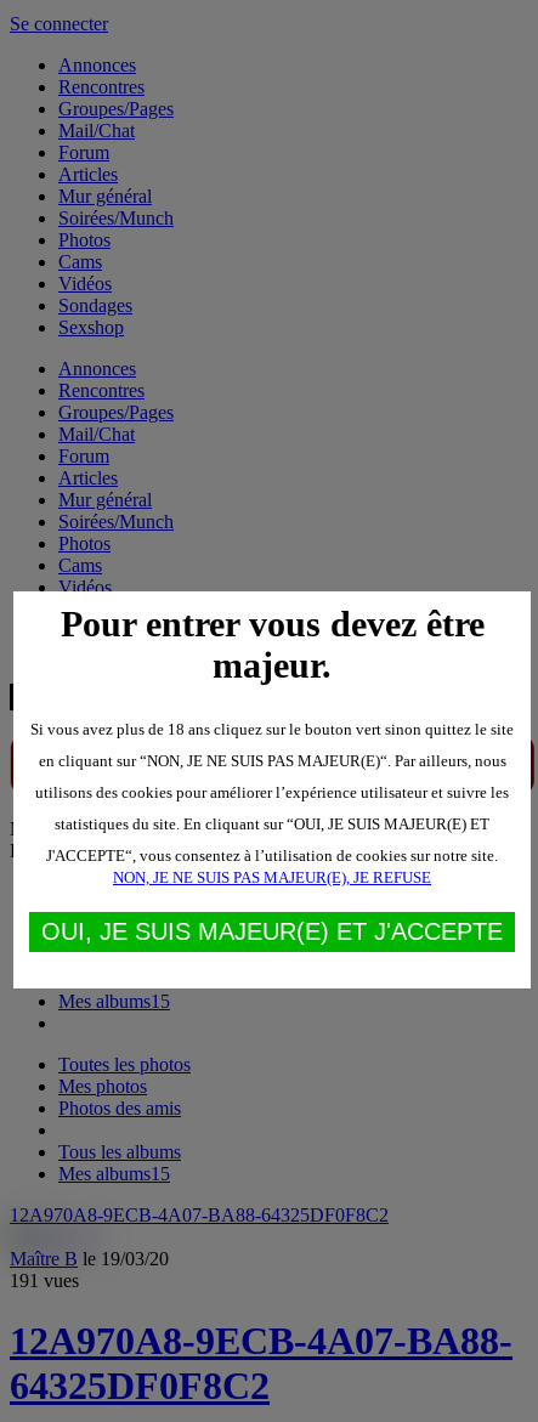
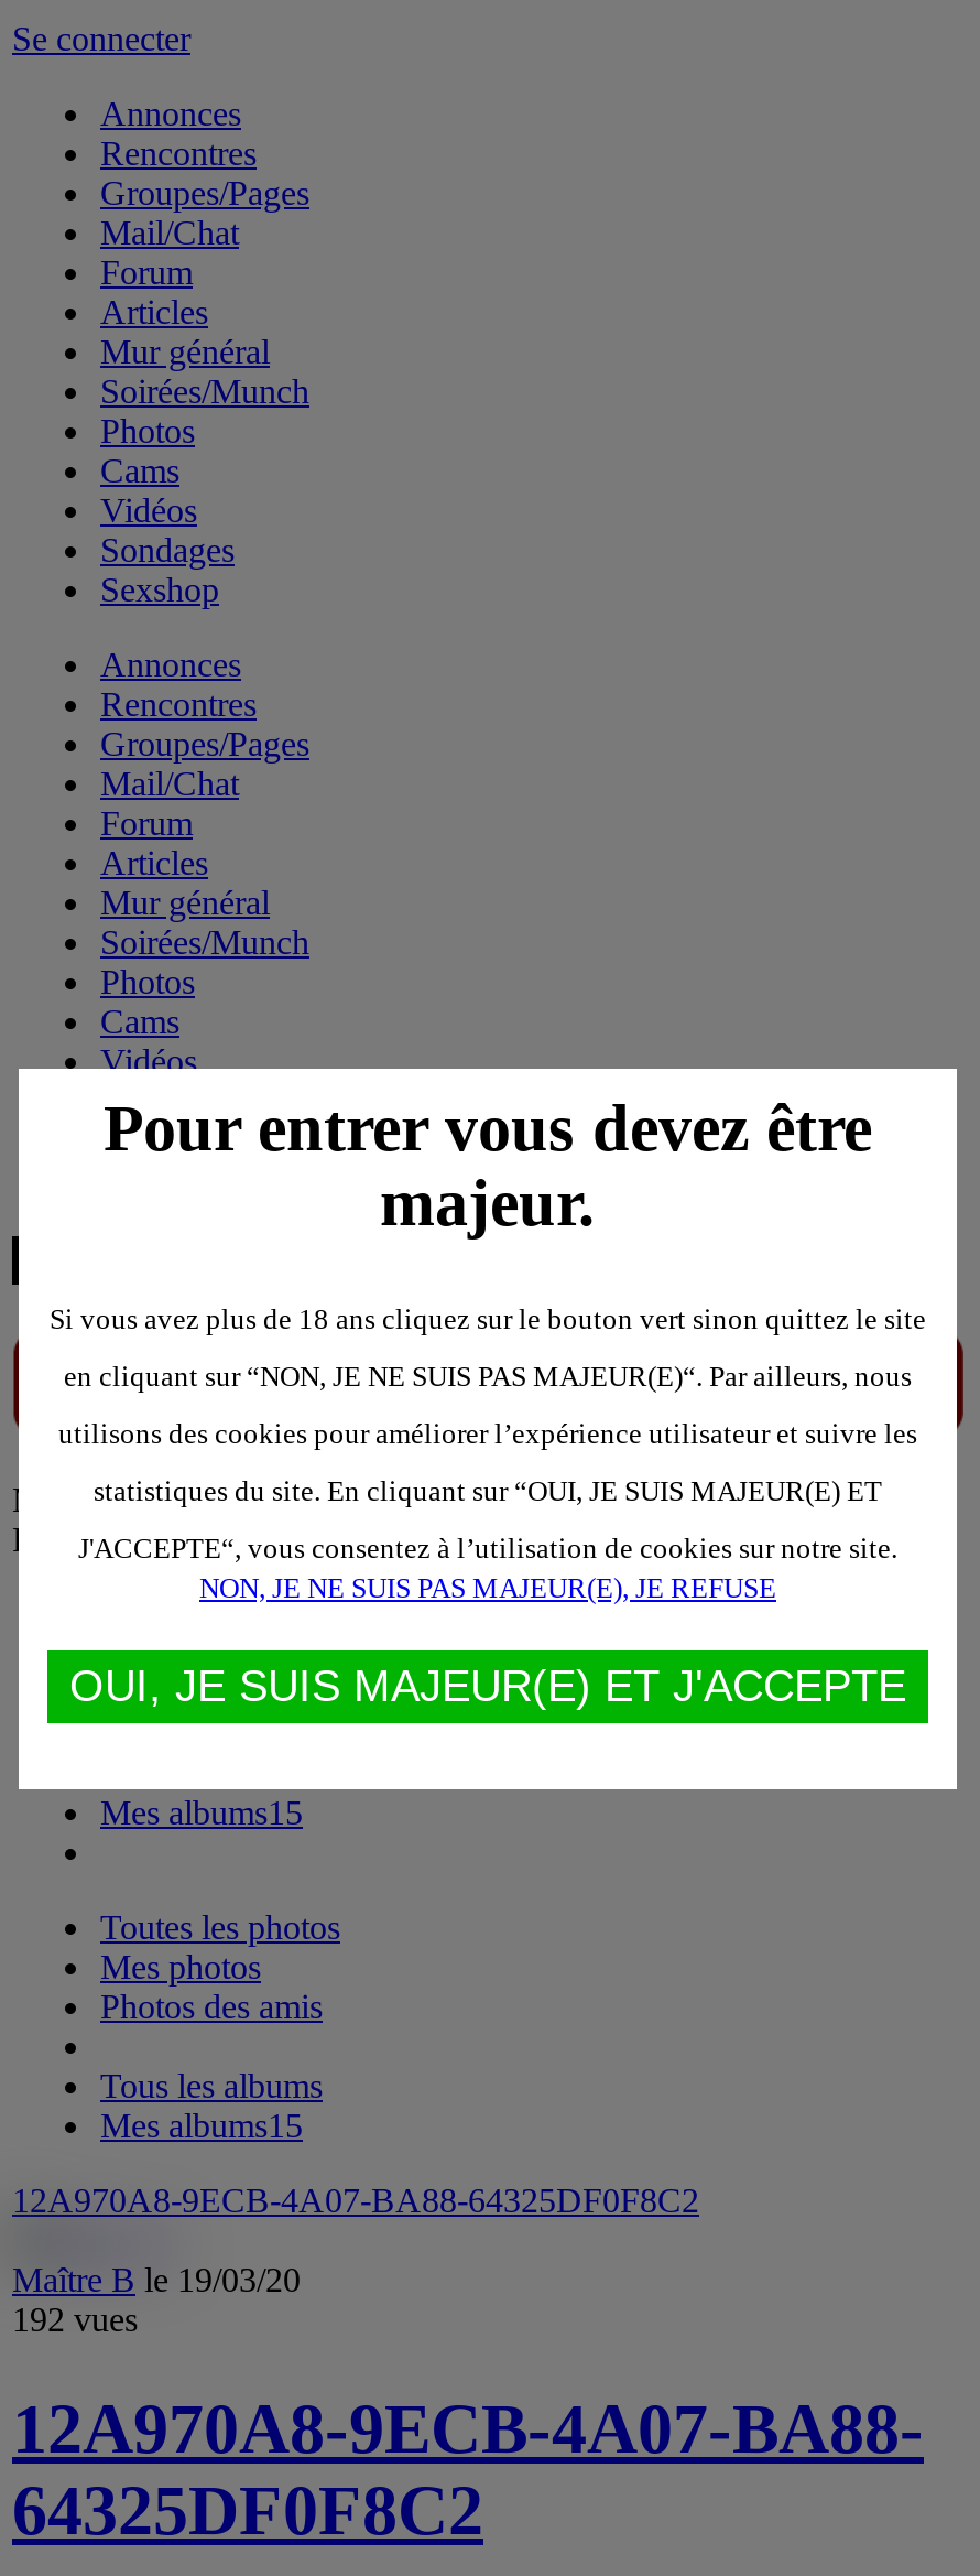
- 191 vues
+ 192 vues
